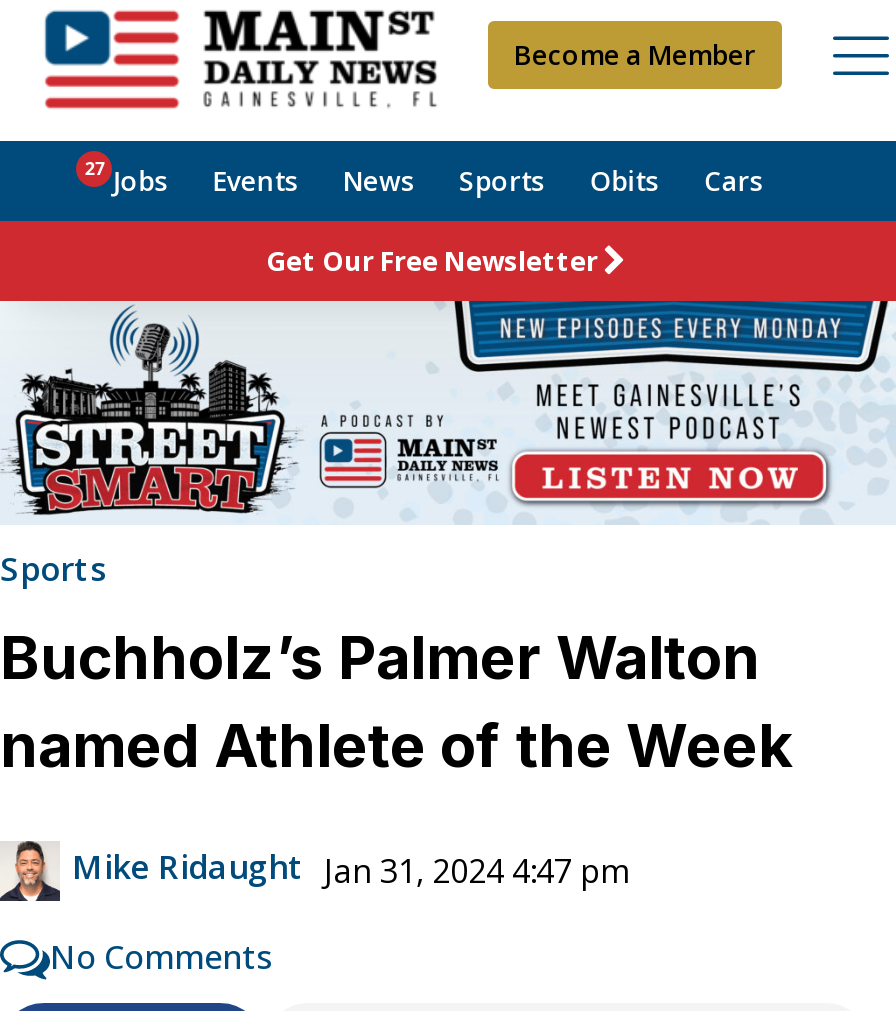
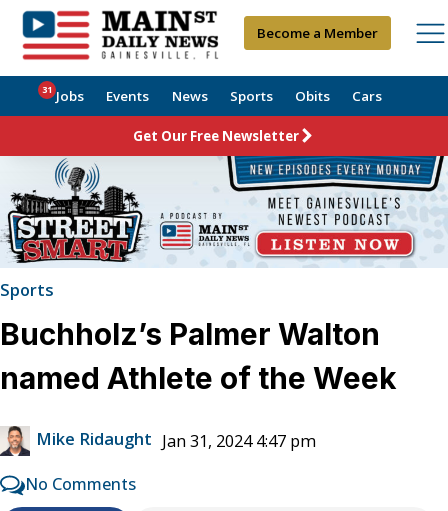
- 27 Jobs Events News Sports Obits Cars
+ 31 Jobs Events News Sports Obits Cars
